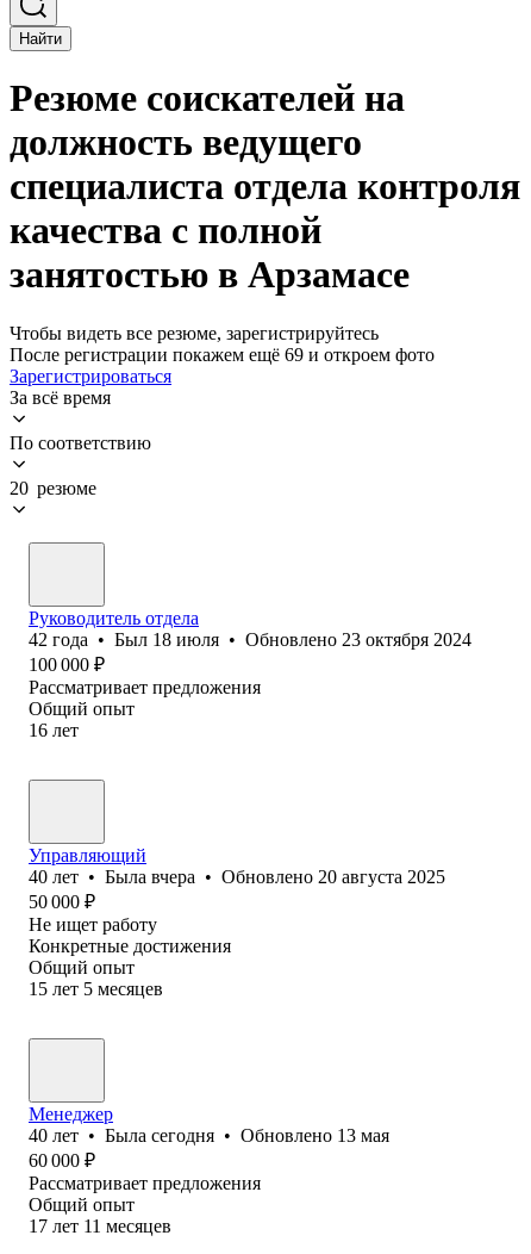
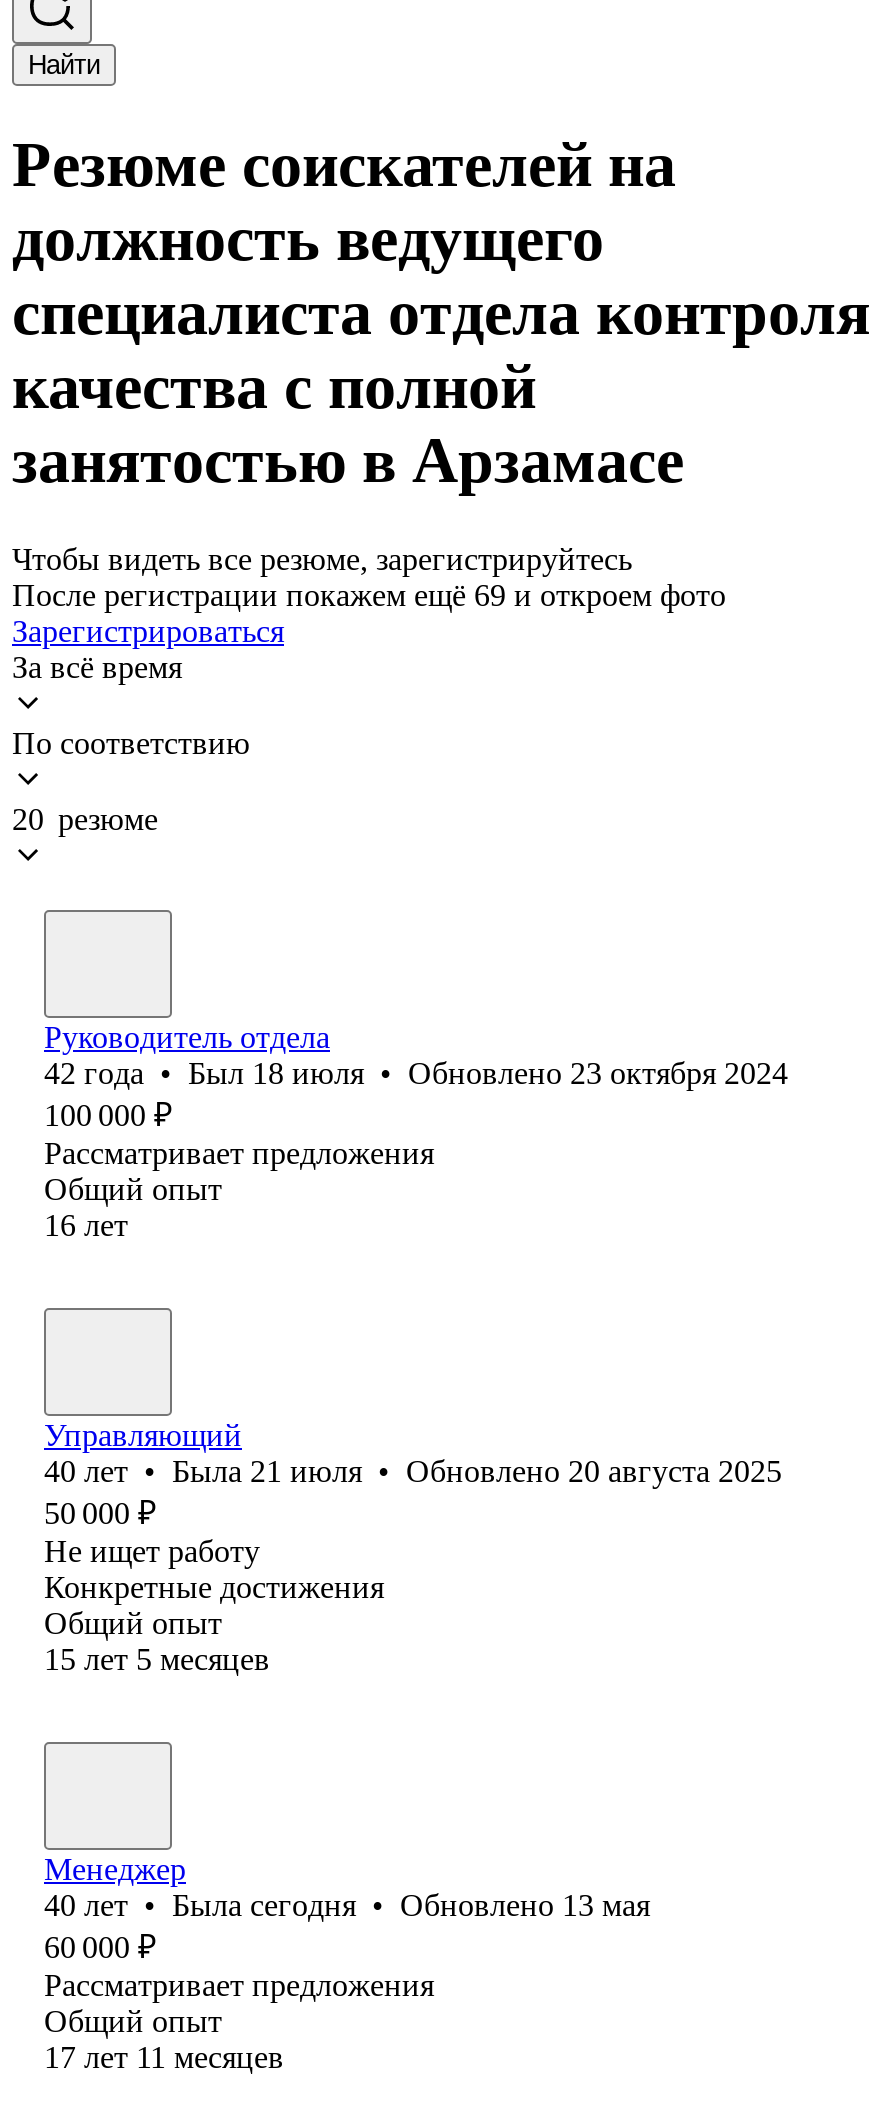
- 40 лет • Была вчера • Обновлено 20 августа 2025
+ 40 лет • Была 21 июля • Обновлено 20 августа 2025
